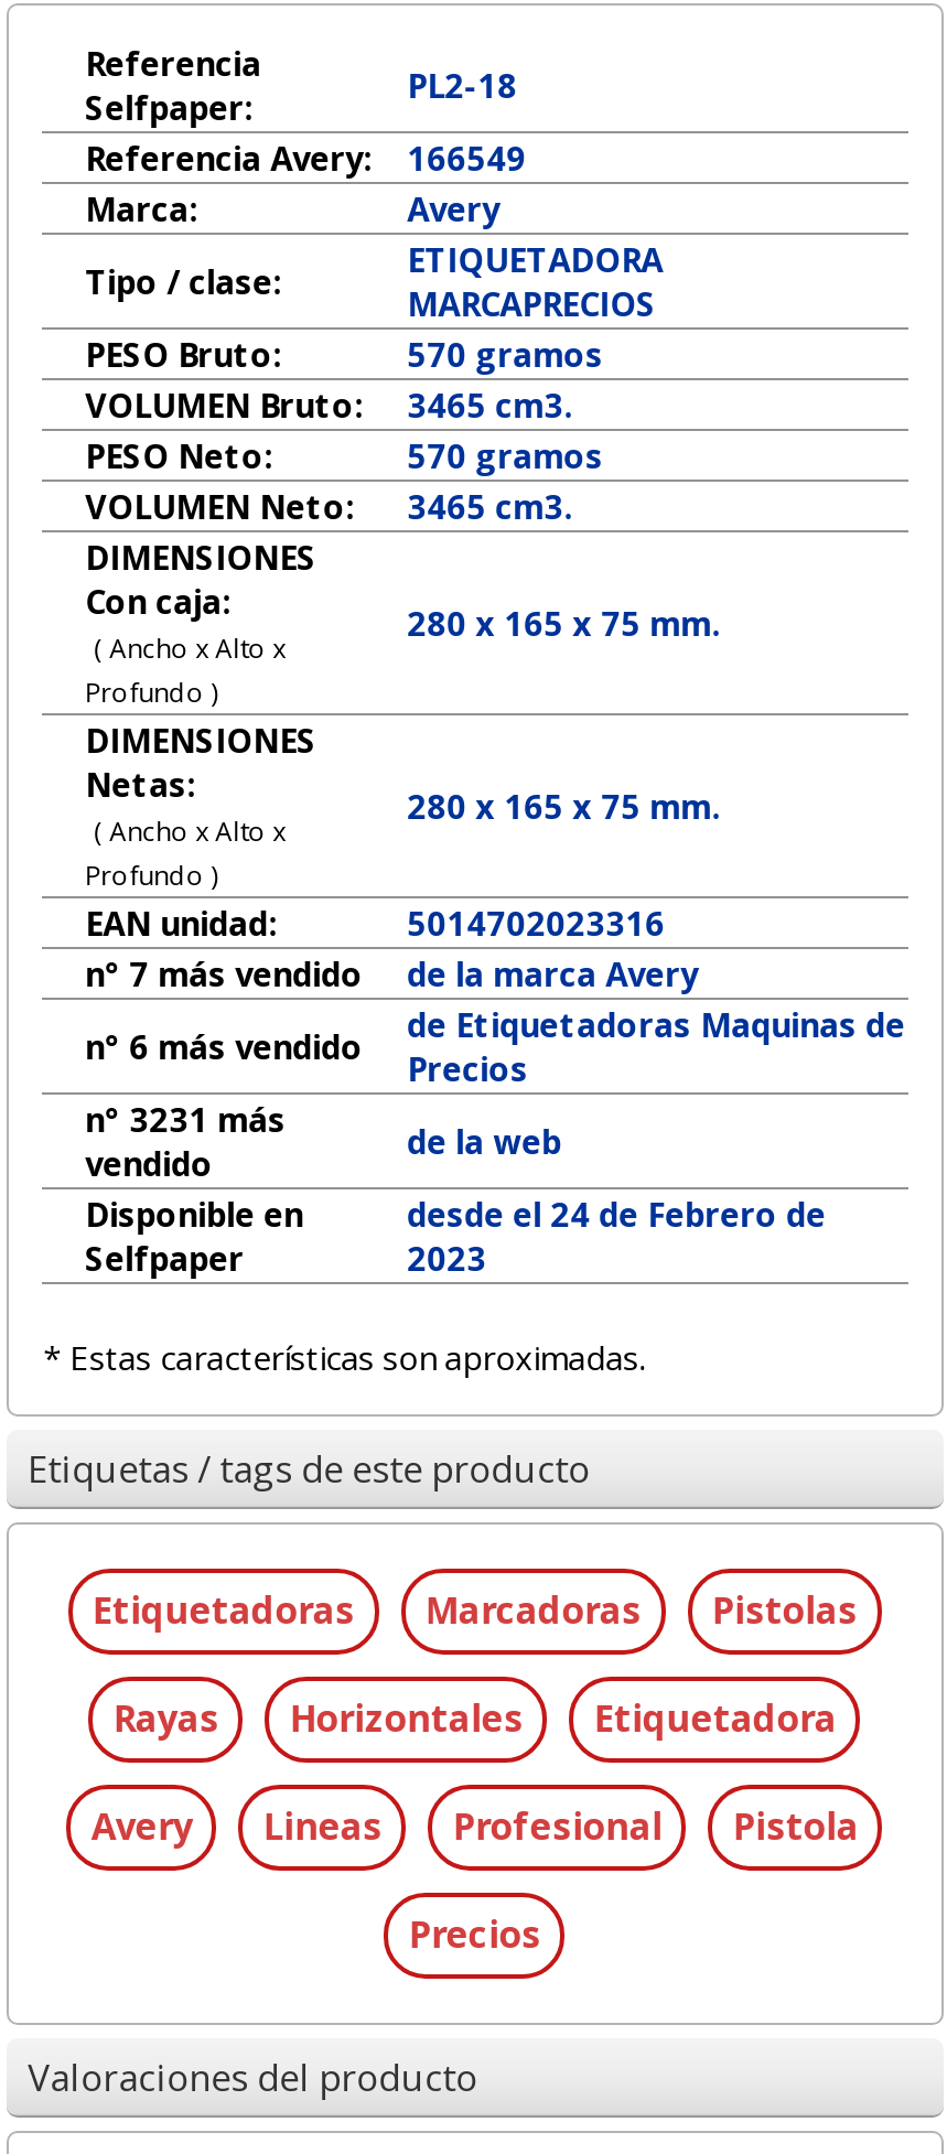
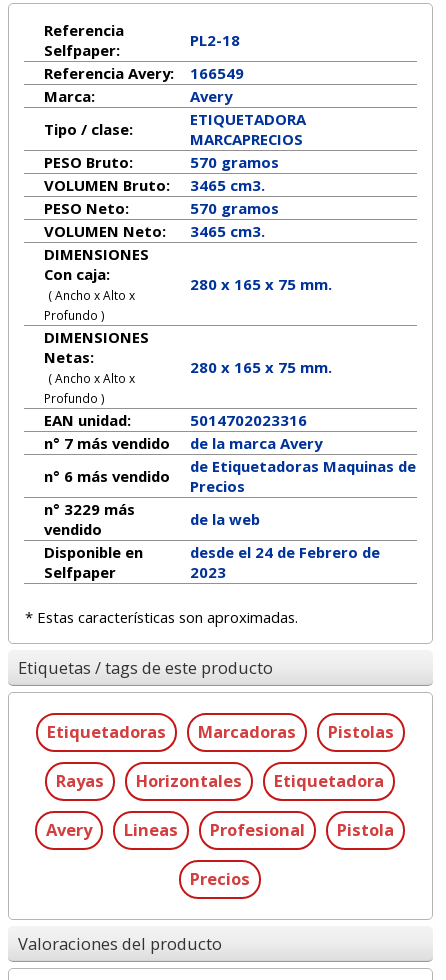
- n° 3231 más
+ n° 3229 más
